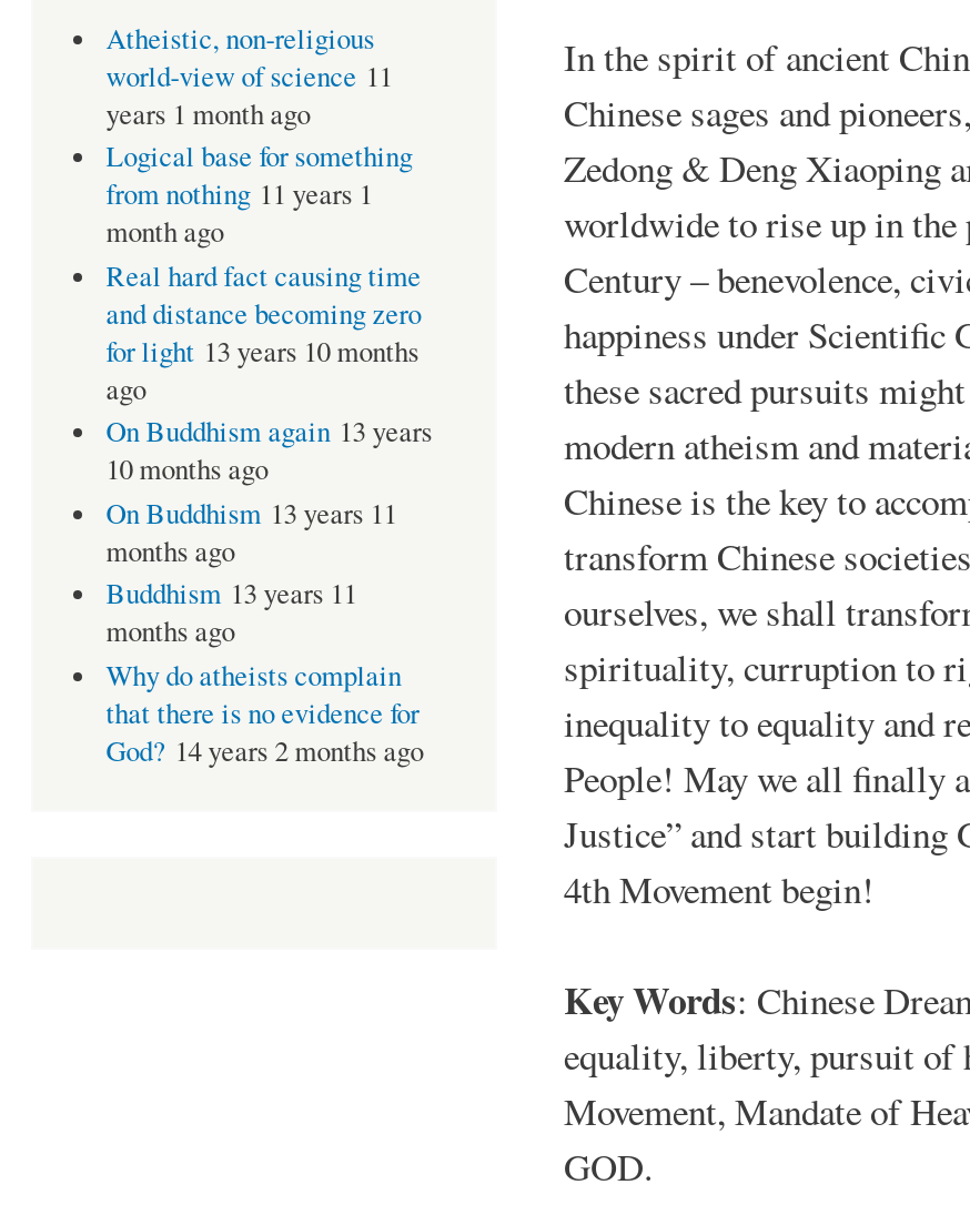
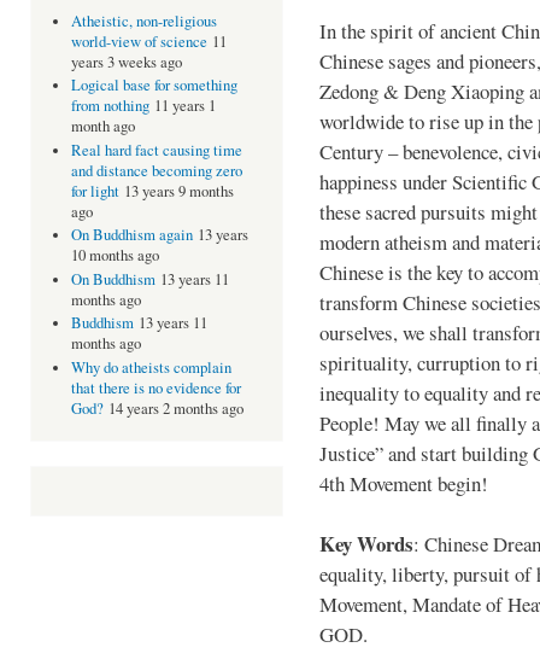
- years 1 month ago
+ years 3 weeks ago

- for light 13 years 10 months
+ for light 13 years 9 months
